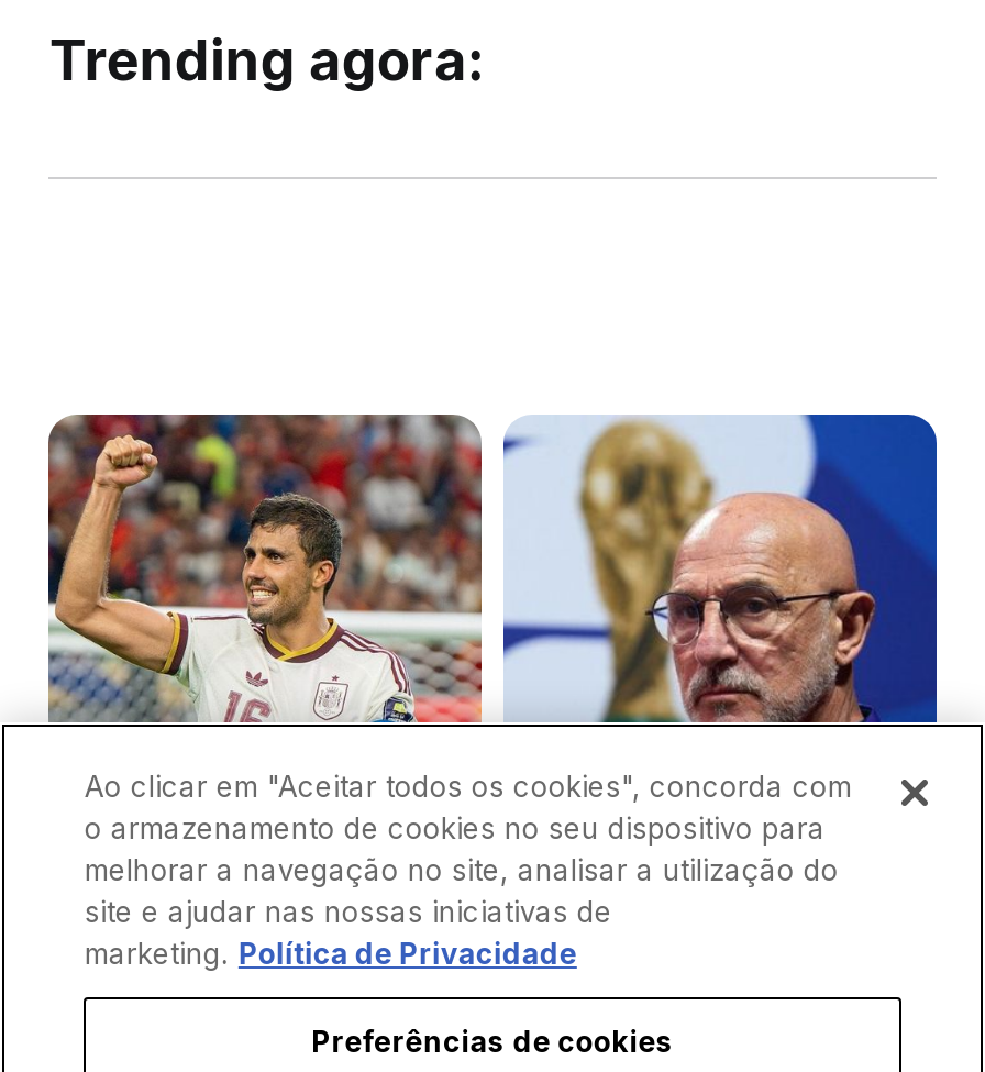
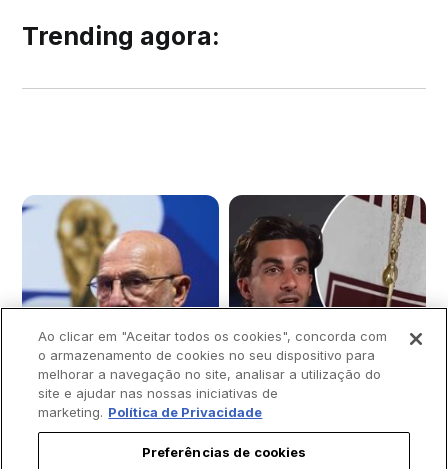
- [image]
+ [image]

- [image]
+ [image]
